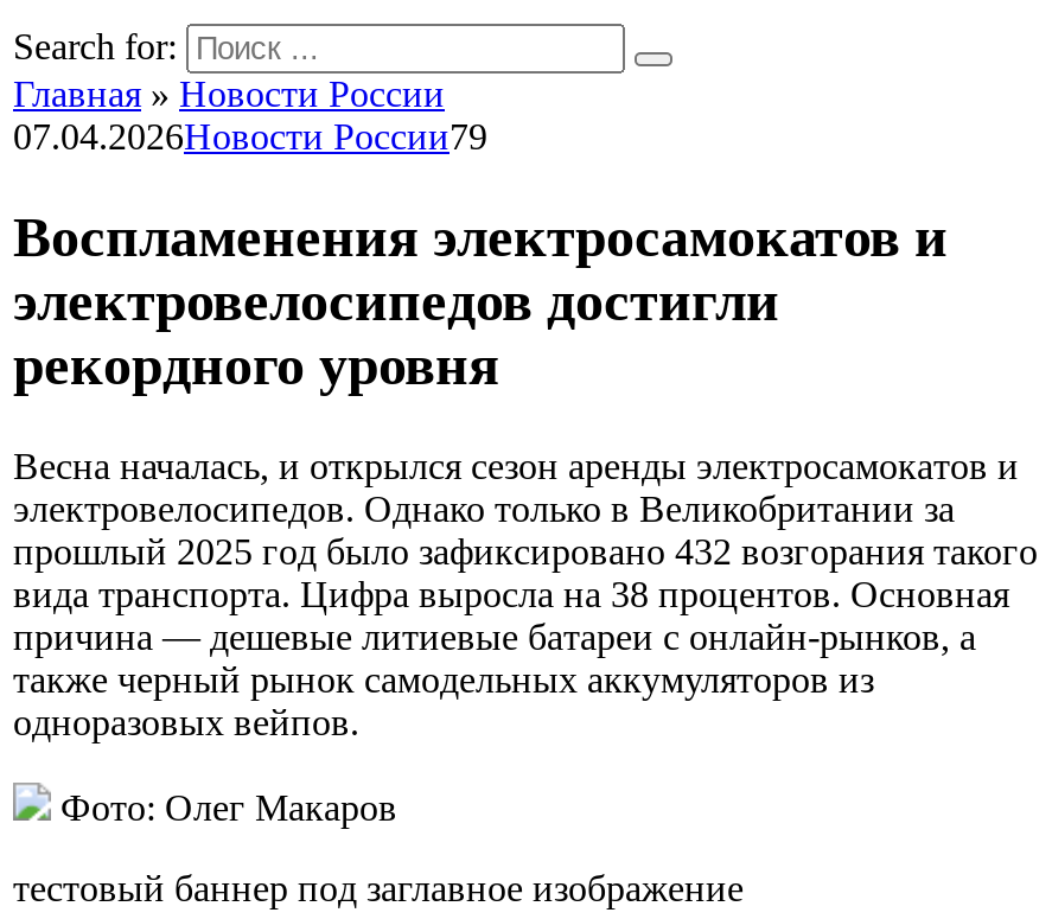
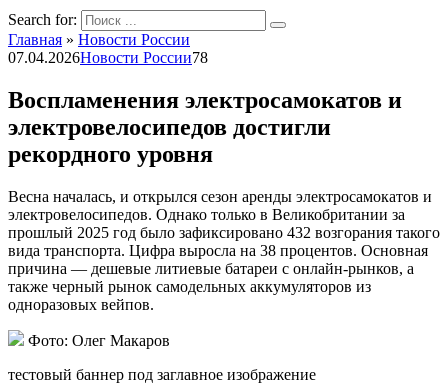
- 07.04.2026Новости России79
+ 07.04.2026Новости России78
